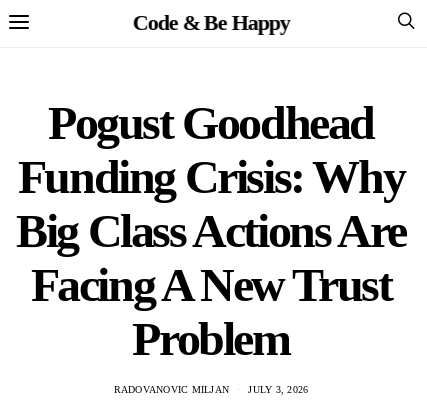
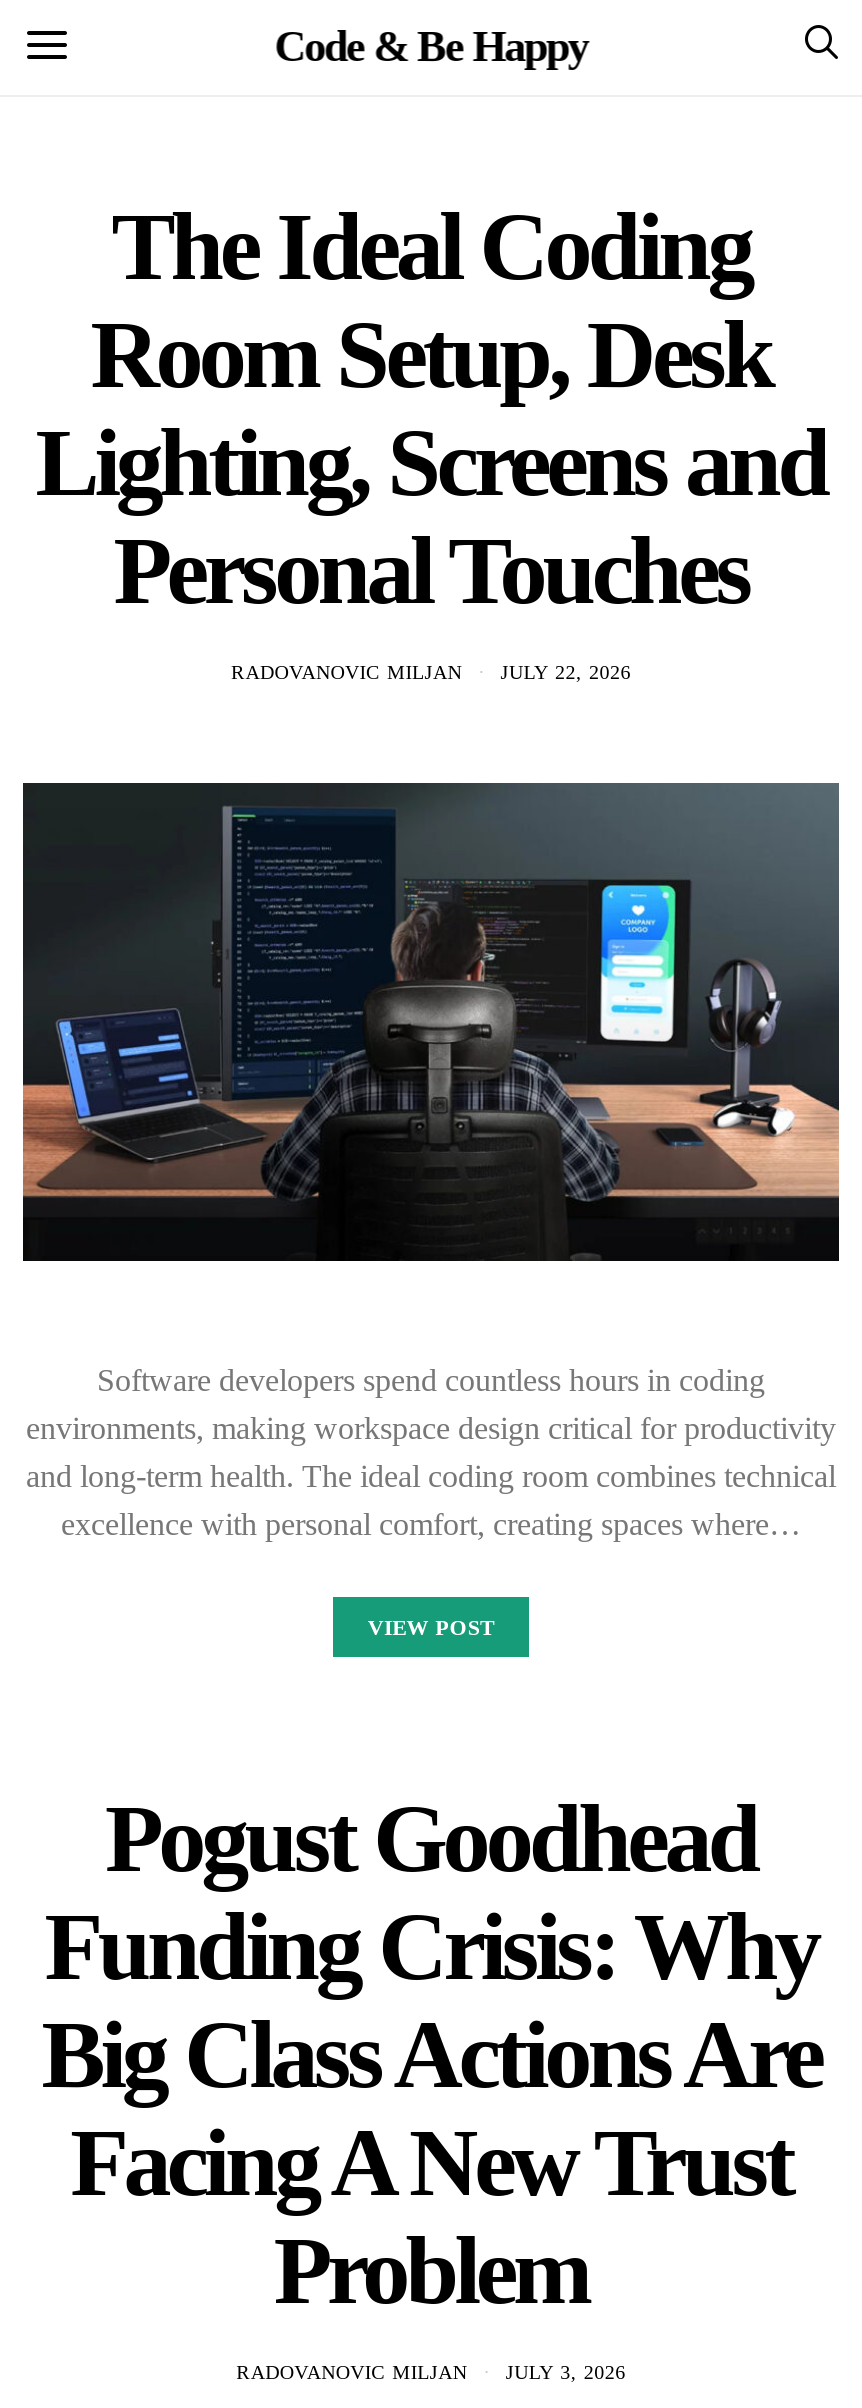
+ [image]

+ Software developers spend countless hours in coding
+ environments, making workspace design critical for productivity
+ and long-term health. The ideal coding room combines technical
+ excellence with personal comfort, creating spaces where…
+ VIEW POST

+ The Ideal Coding
+ Room Setup, Desk
+ Lighting, Screens and
+ Personal Touches
+ RADOVANOVIC MILJAN
+ JULY 22, 2026
